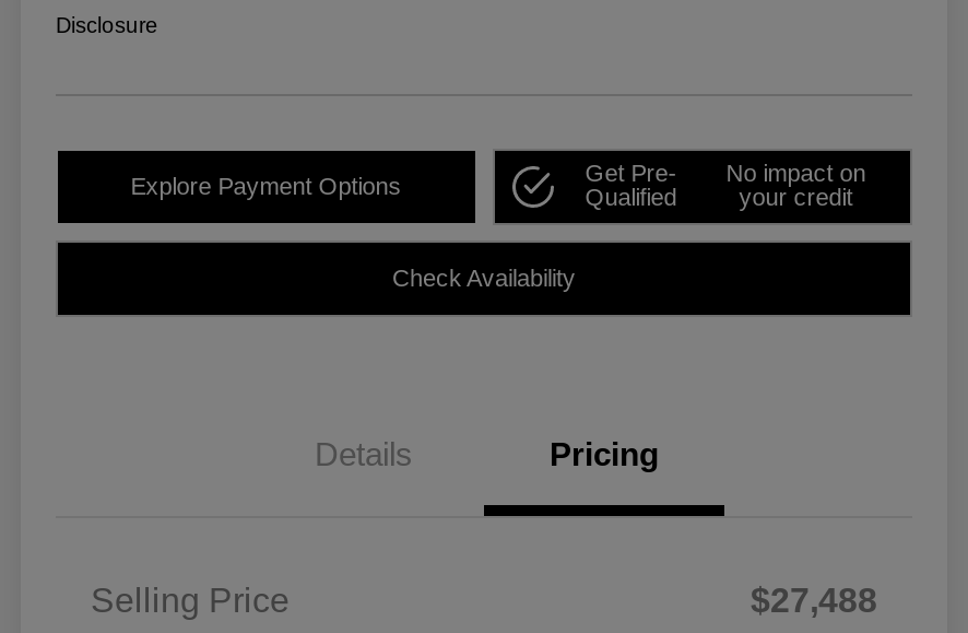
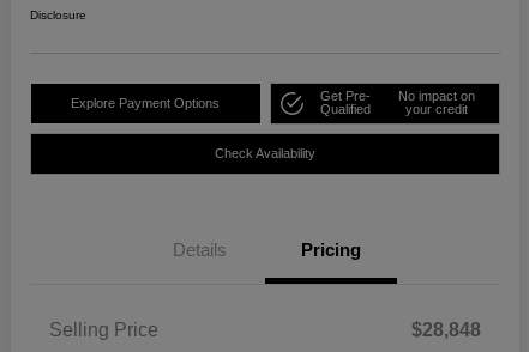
- $27,488
+ $28,848
